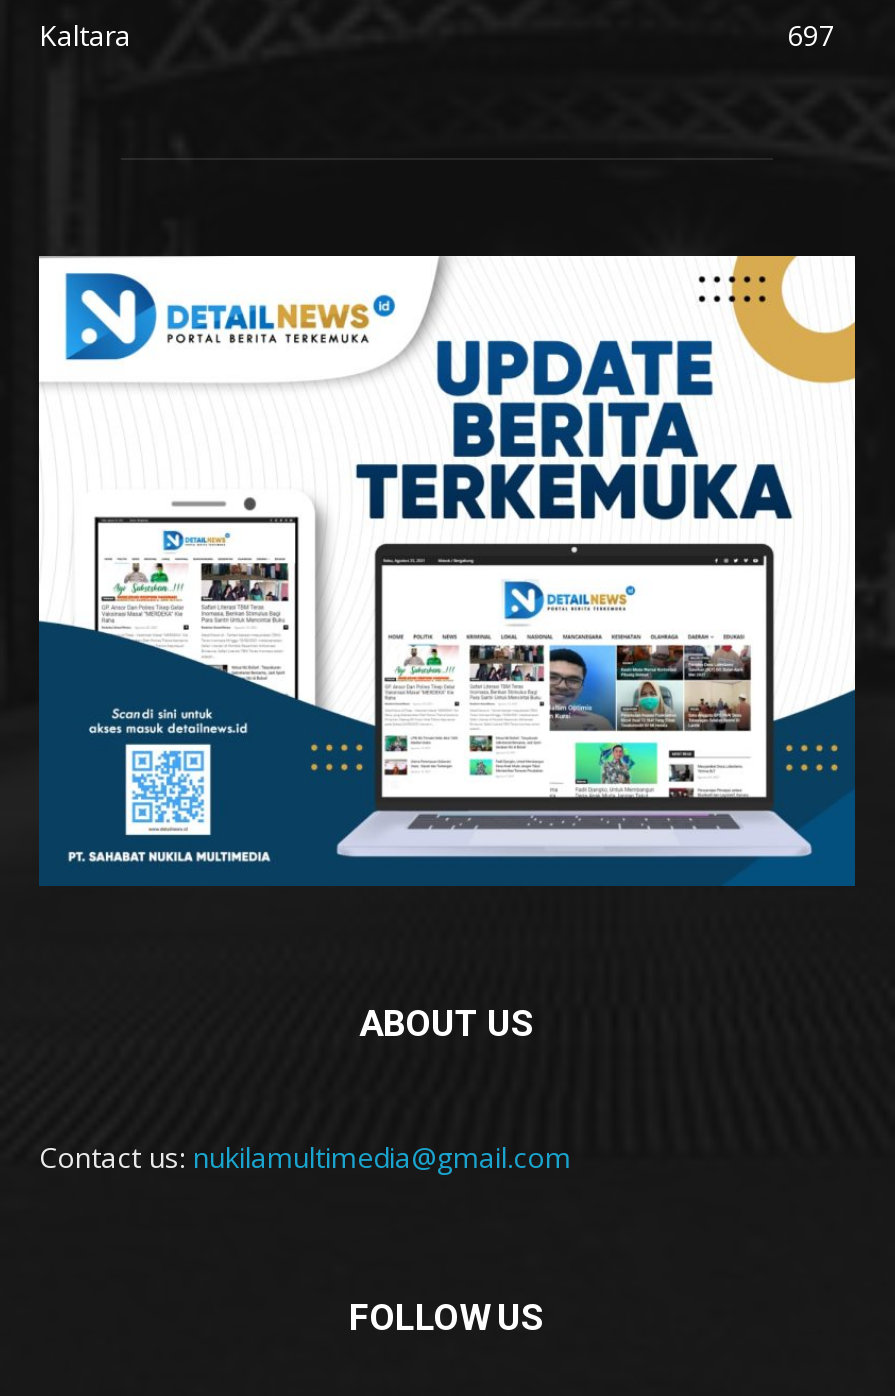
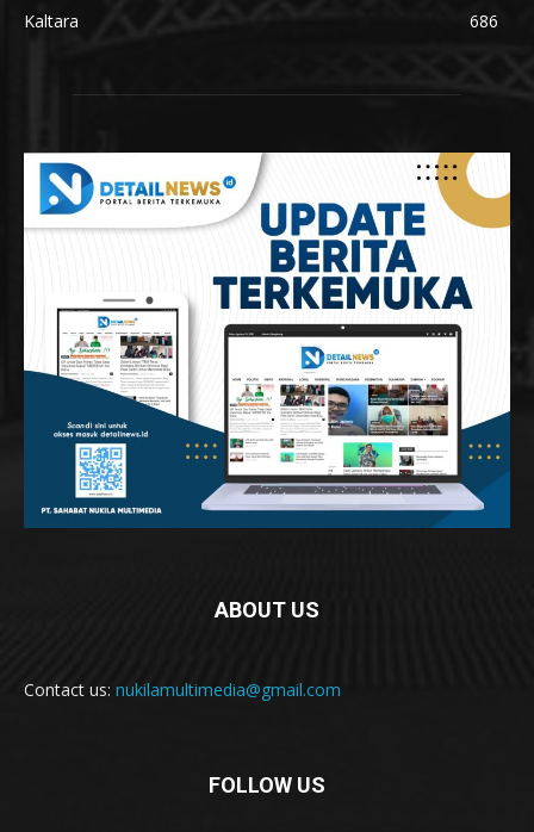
- 697
+ 686
